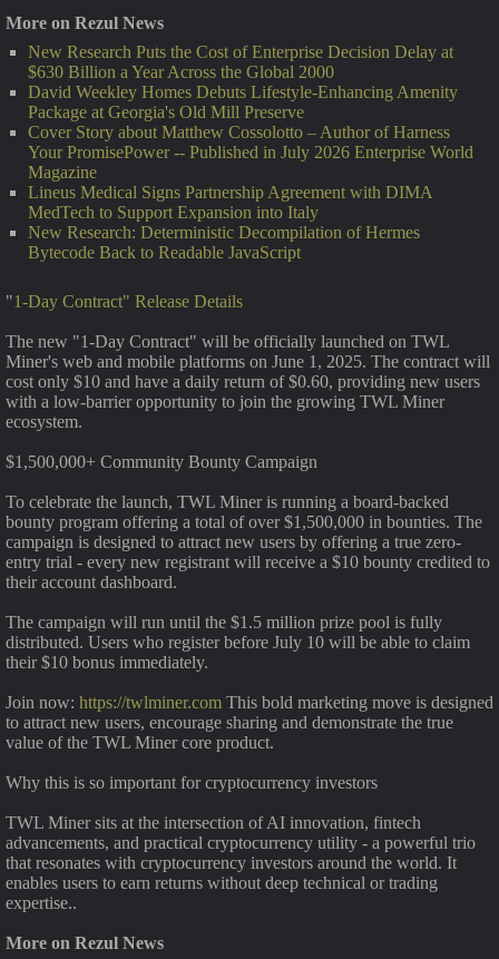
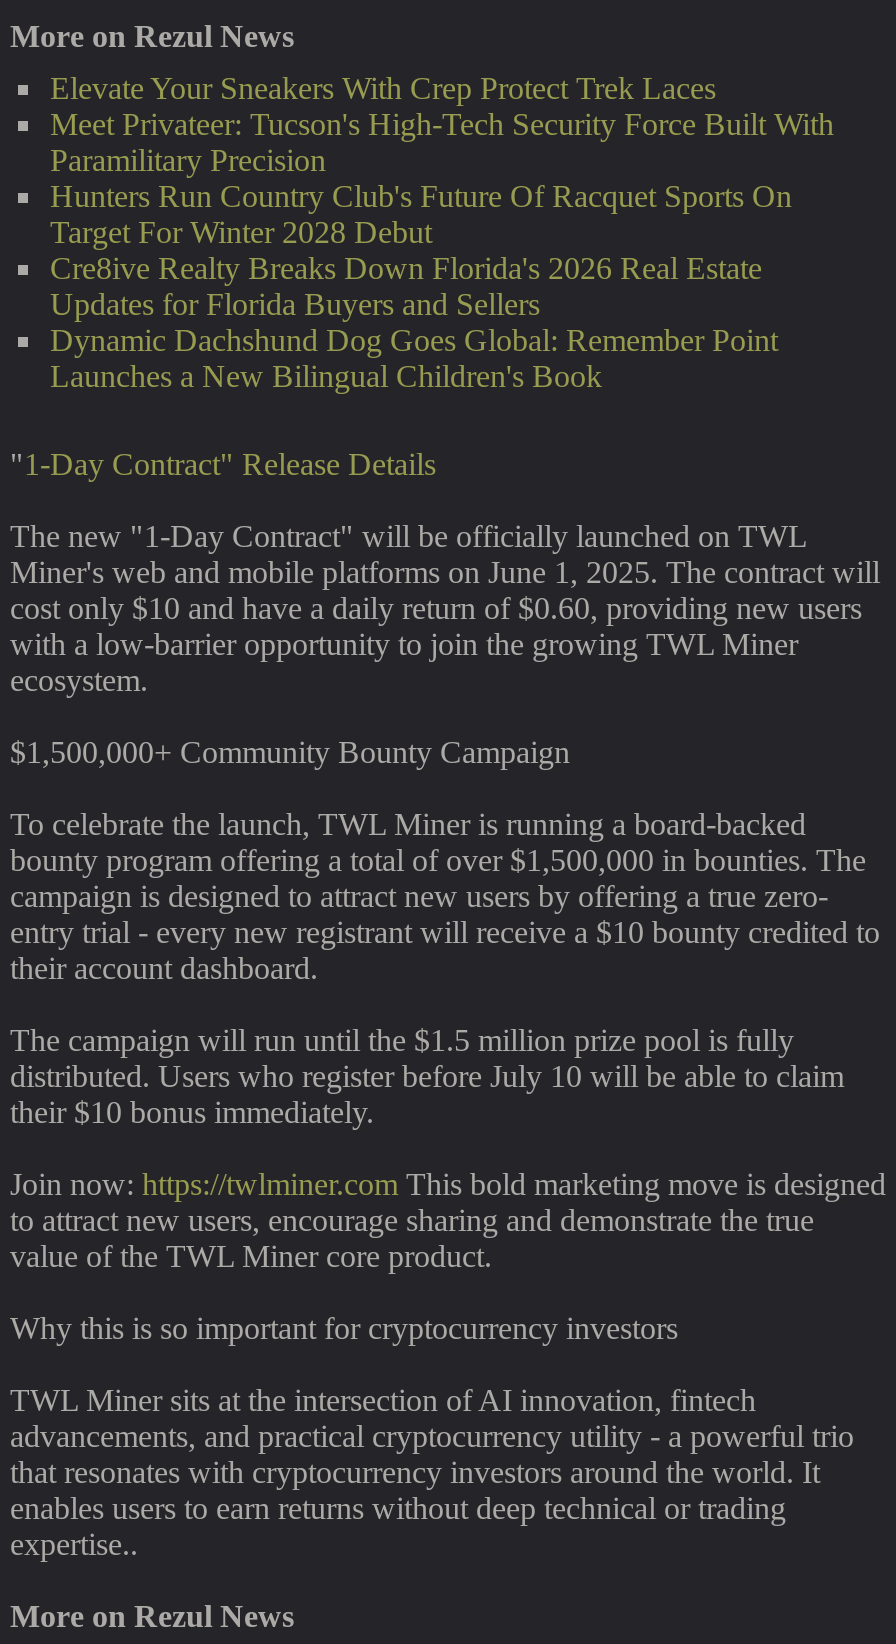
- New Research Puts the Cost of Enterprise Decision Delay at
- $630 Billion a Year Across the Global 2000
- David Weekley Homes Debuts Lifestyle-Enhancing Amenity
- Package at Georgia's Old Mill Preserve
- Cover Story about Matthew Cossolotto – Author of Harness
- Your PromisePower -- Published in July 2026 Enterprise World
- Magazine
- Lineus Medical Signs Partnership Agreement with DIMA
- MedTech to Support Expansion into Italy
- New Research: Deterministic Decompilation of Hermes
- Bytecode Back to Readable JavaScript
+ Elevate Your Sneakers With Crep Protect Trek Laces
+ Meet Privateer: Tucson's High-Tech Security Force Built With
+ Paramilitary Precision
+ Hunters Run Country Club's Future Of Racquet Sports On
+ Target For Winter 2028 Debut
+ Cre8ive Realty Breaks Down Florida's 2026 Real Estate
+ Updates for Florida Buyers and Sellers
+ Dynamic Dachshund Dog Goes Global: Remember Point
+ Launches a New Bilingual Children's Book
